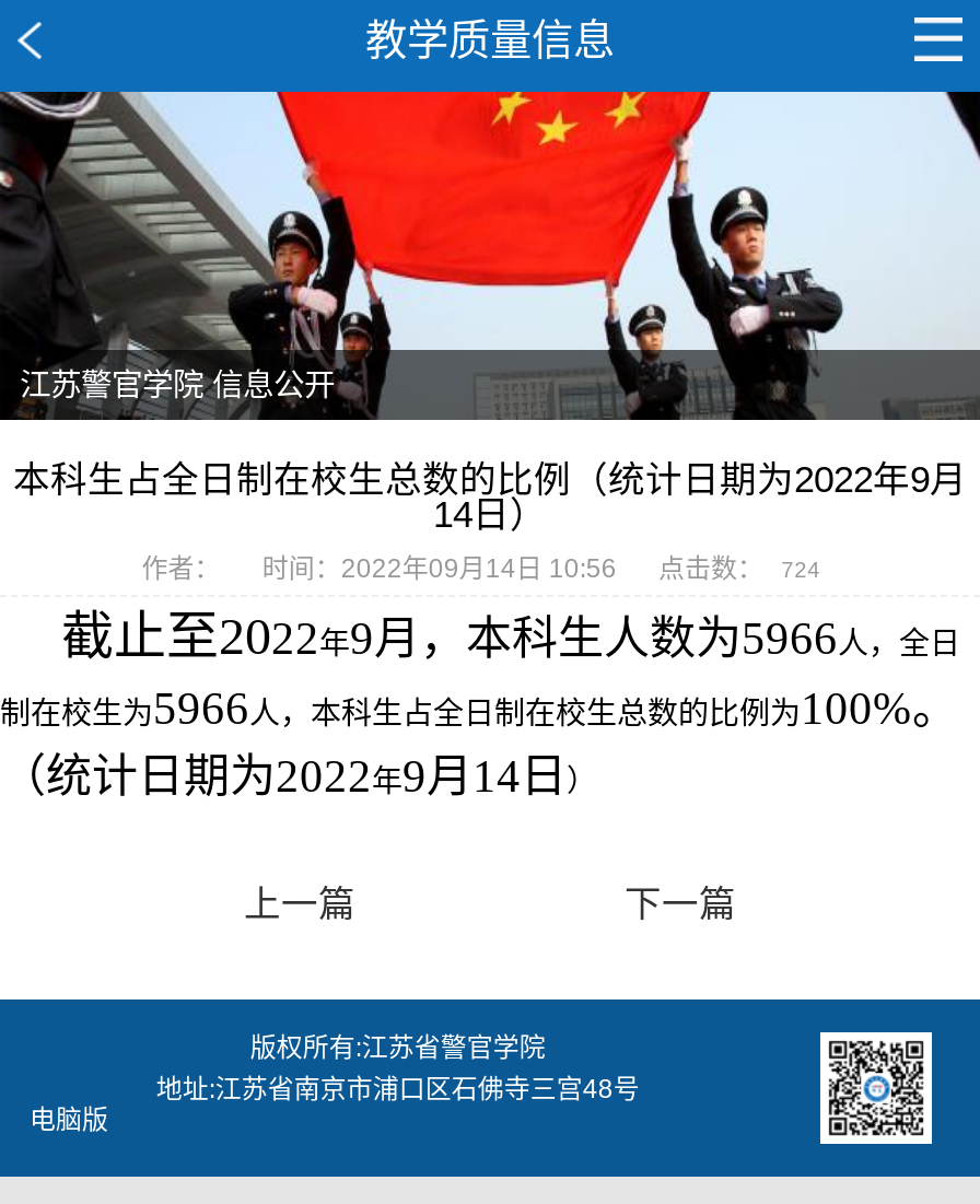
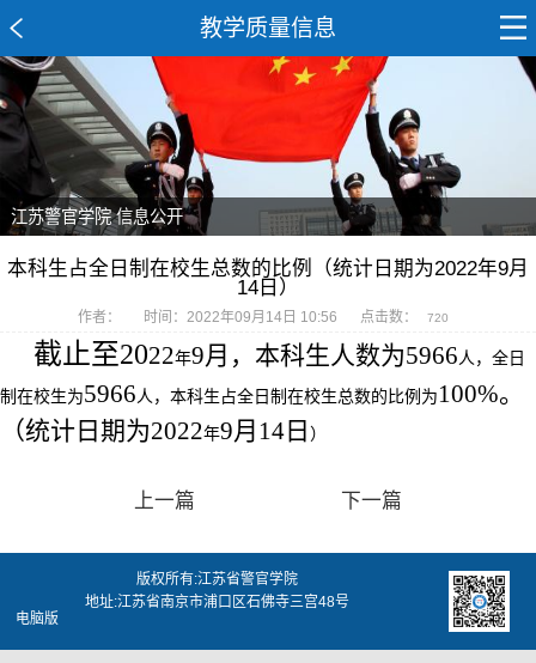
- 作者： 时间：2022年09月14日 10:56 点击数： 724
+ 作者： 时间：2022年09月14日 10:56 点击数： 720
